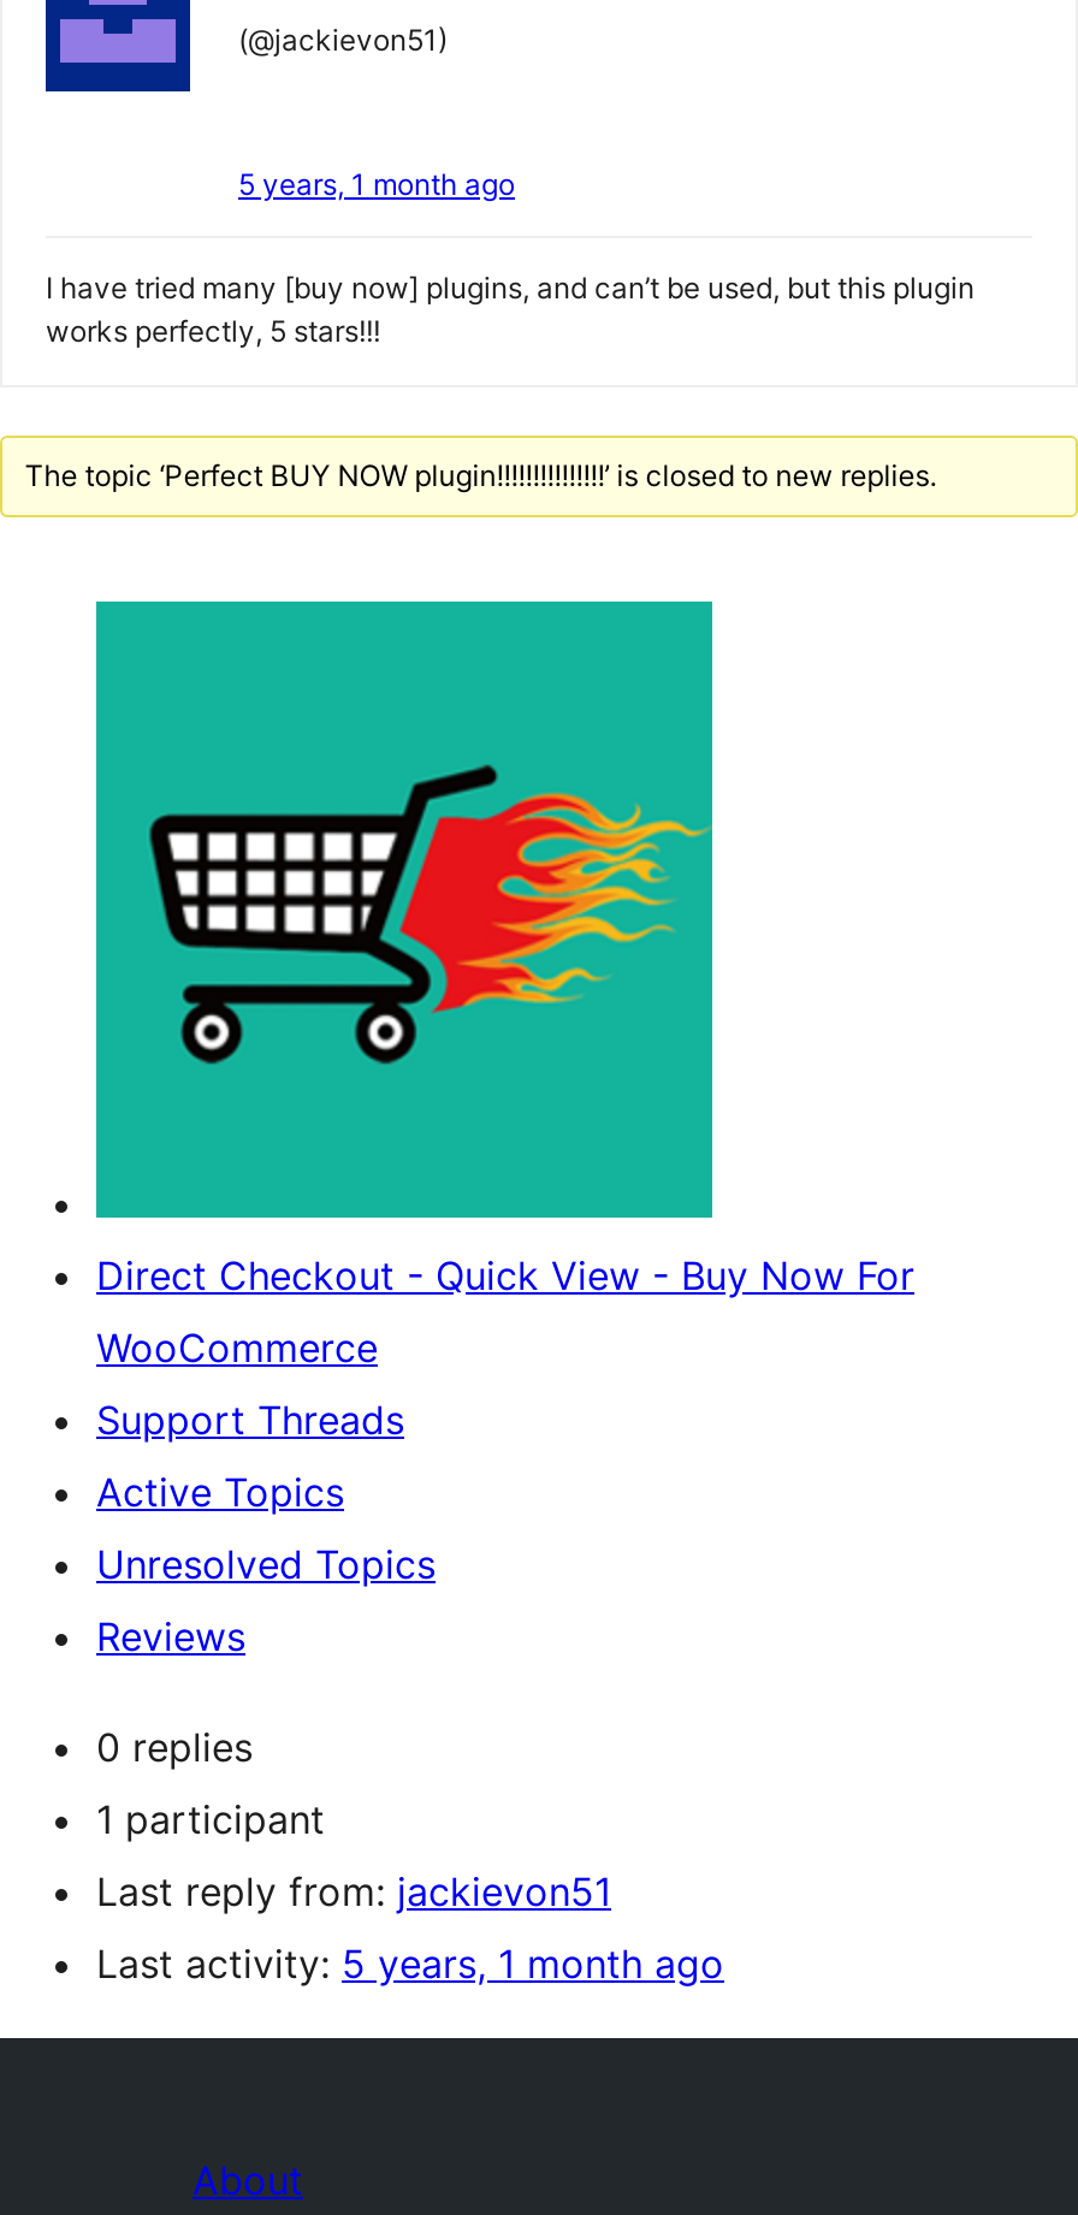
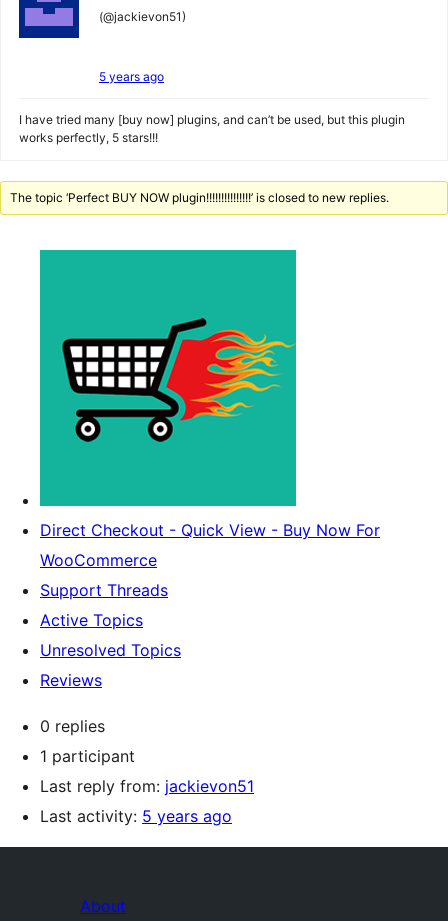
- 5 years, 1 month ago
+ 5 years ago

- Last activity: 5 years, 1 month ago
+ Last activity: 5 years ago
